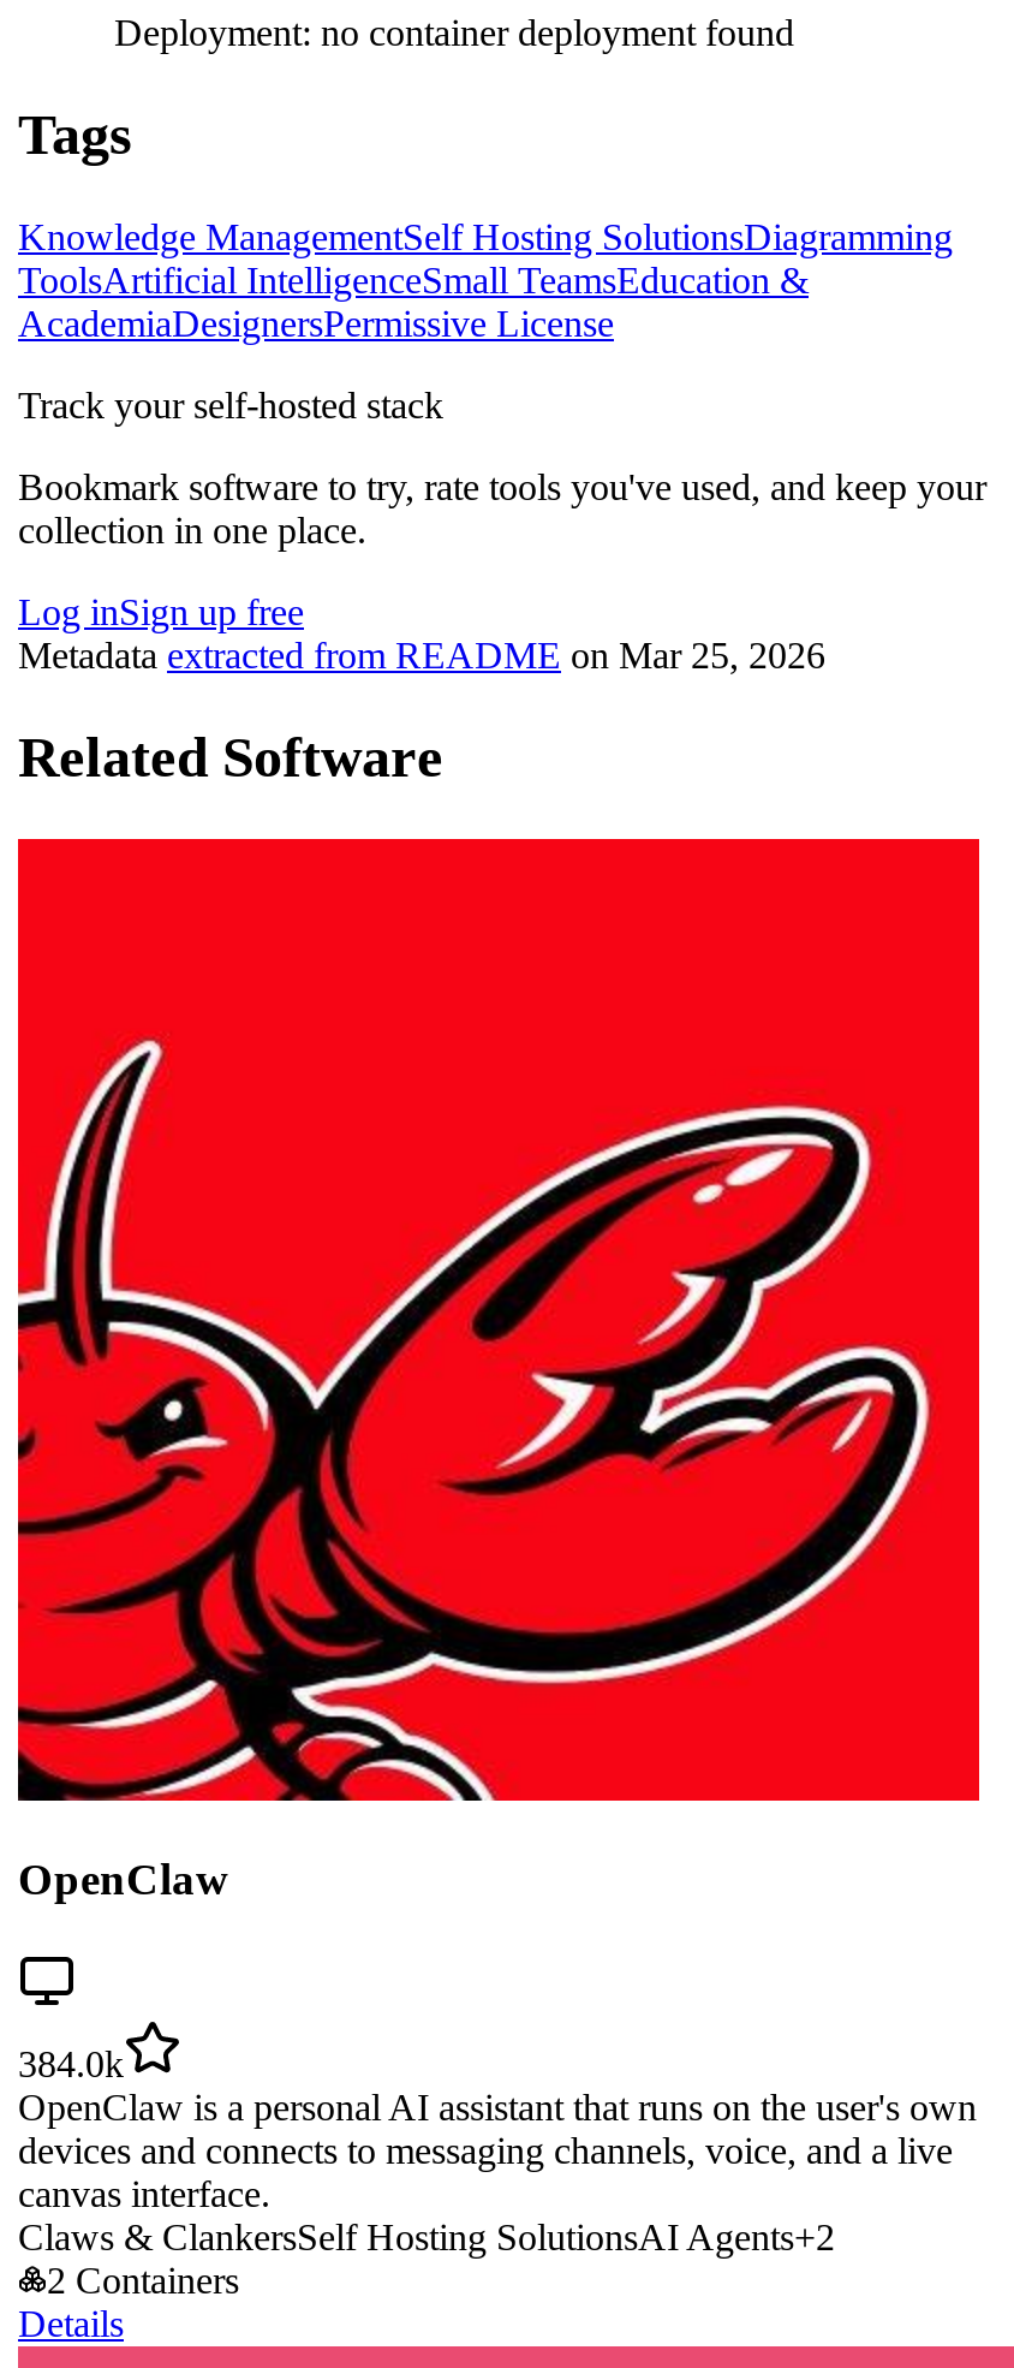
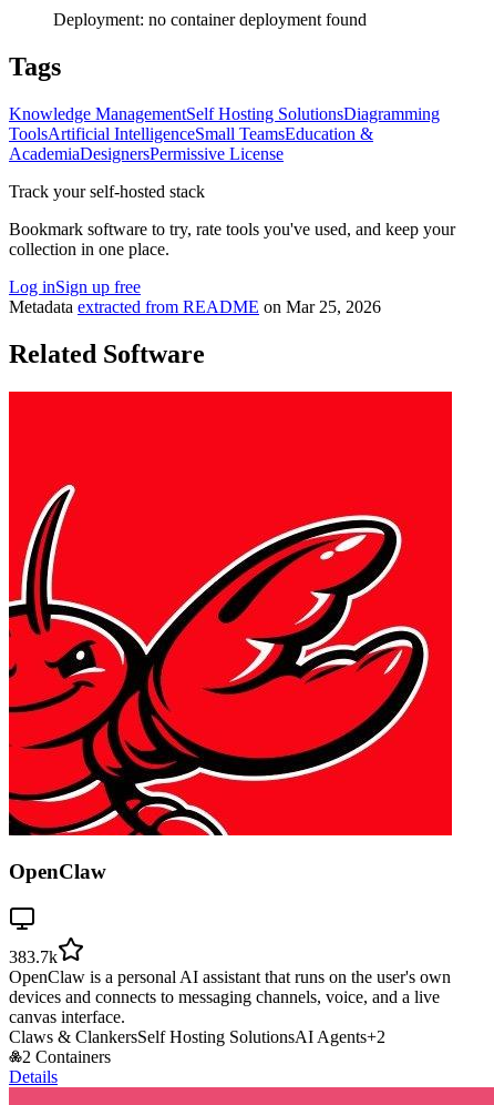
- 384.0k
+ 383.7k
